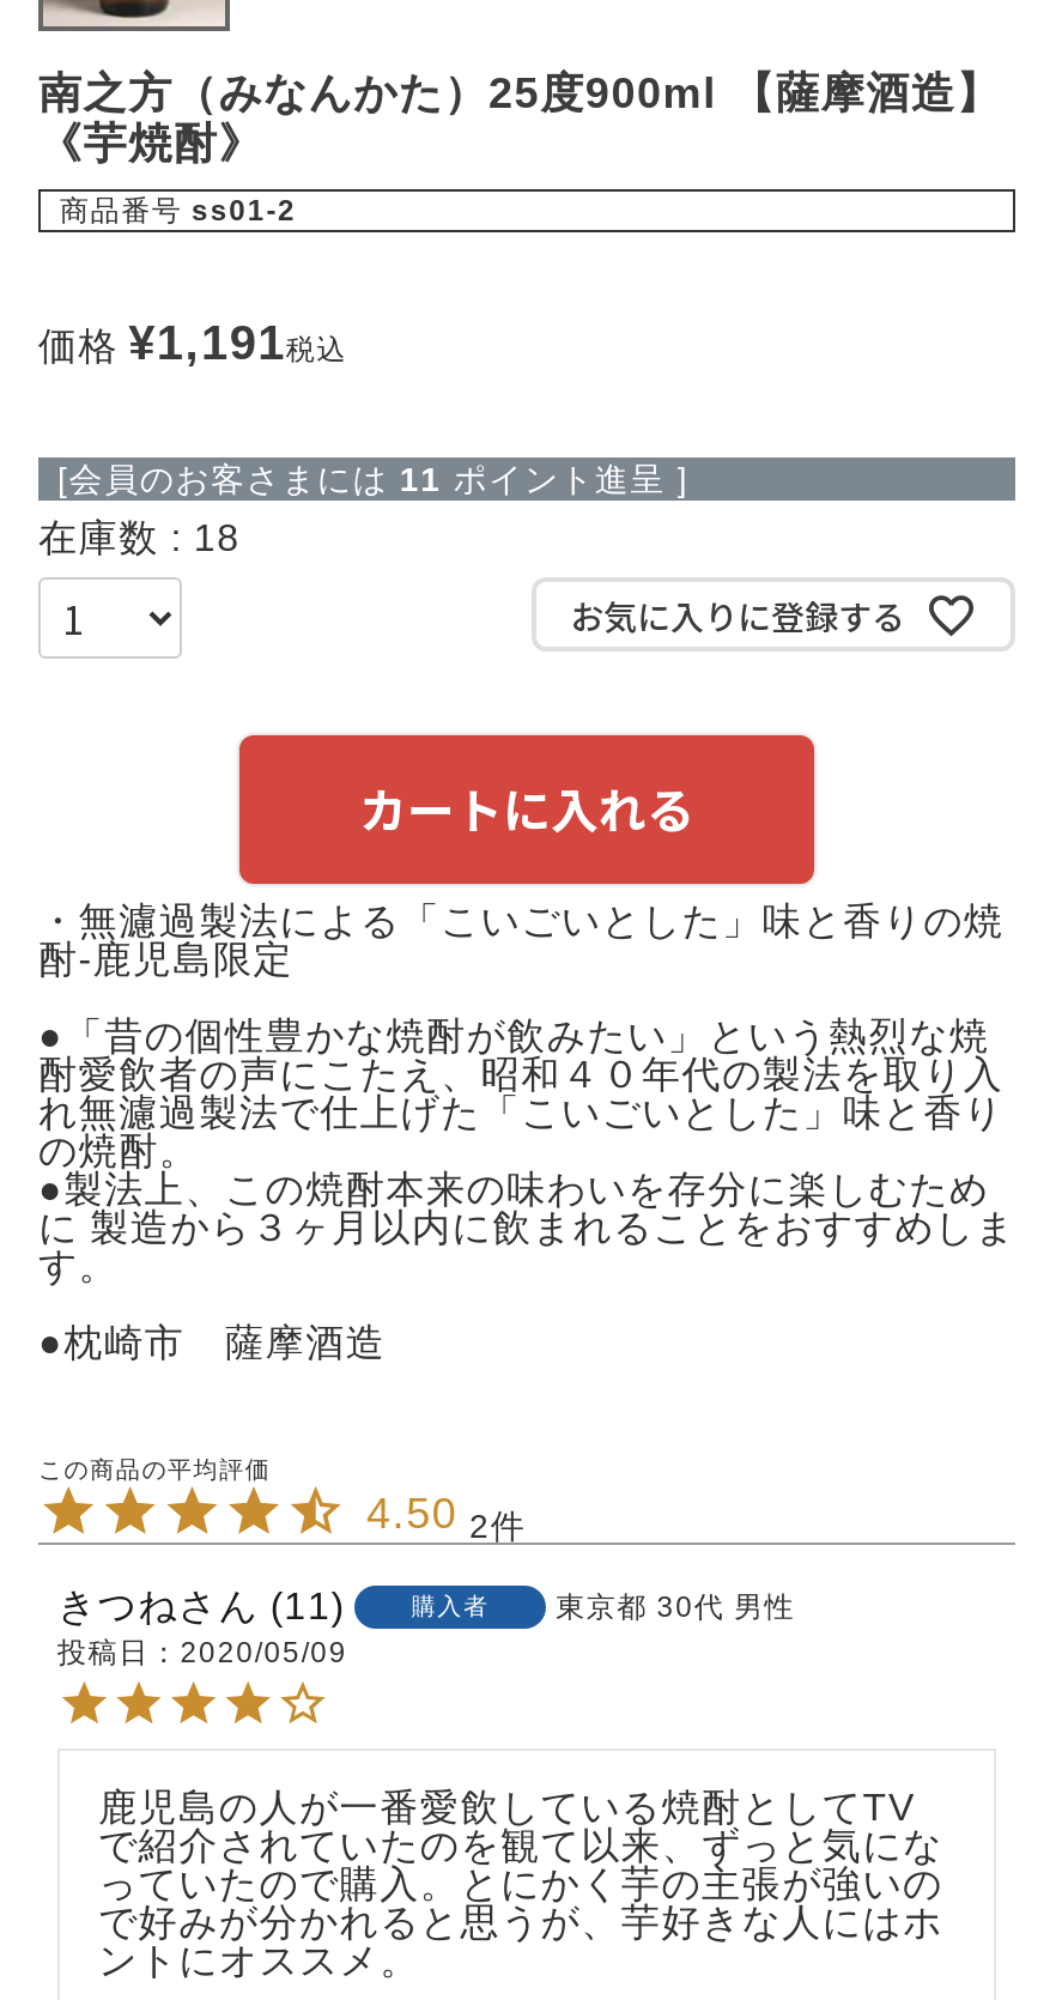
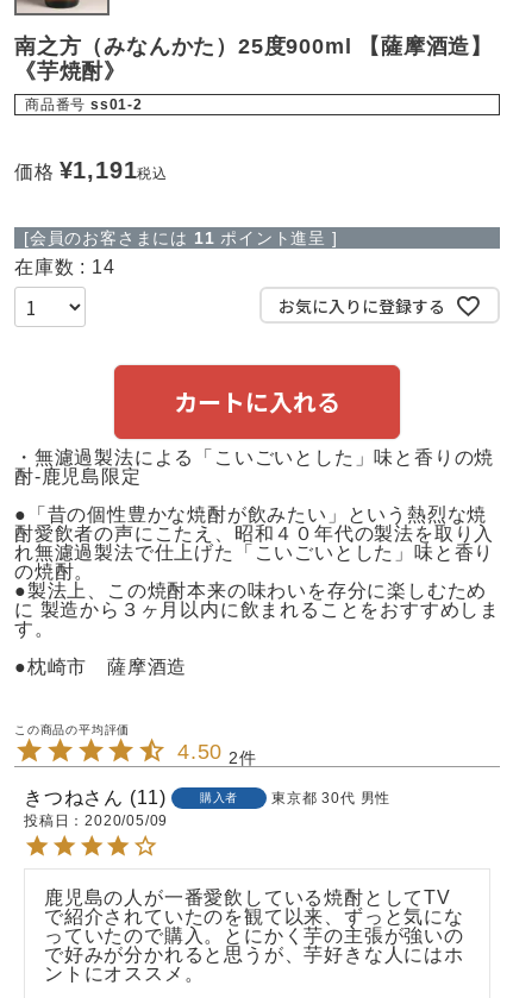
- 在庫数 18
+ 在庫数 14
